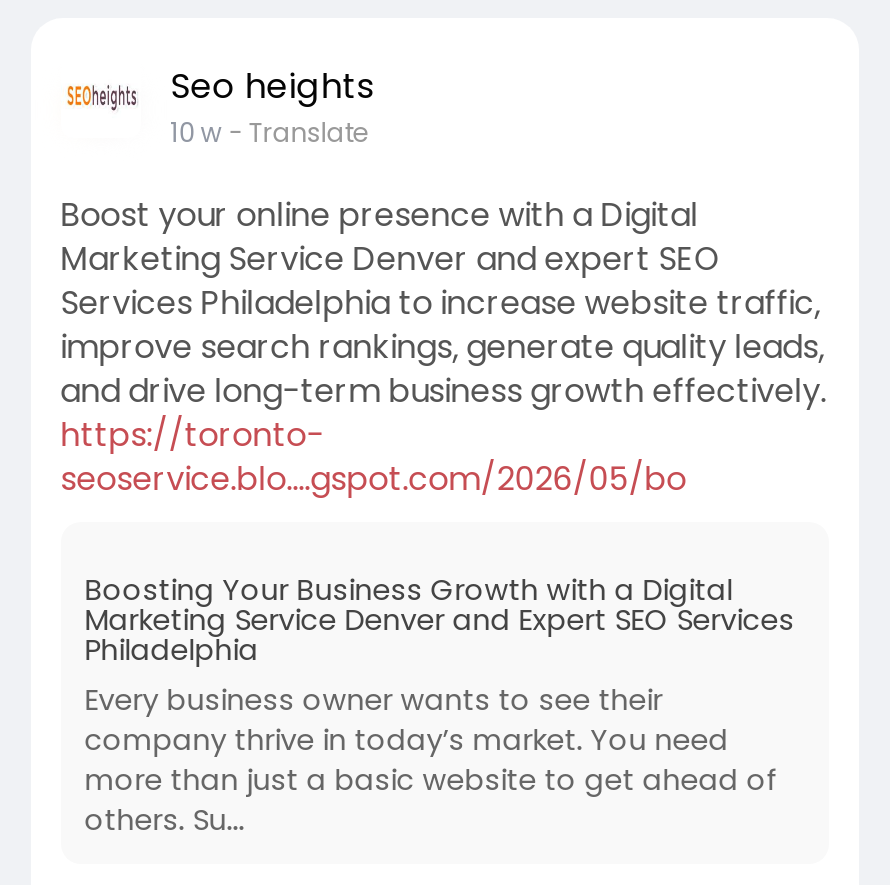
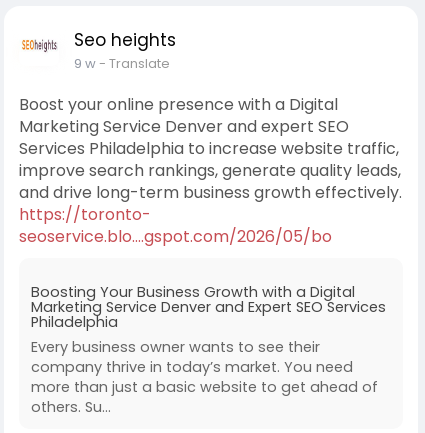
- 10 w - Translate
+ 9 w - Translate
